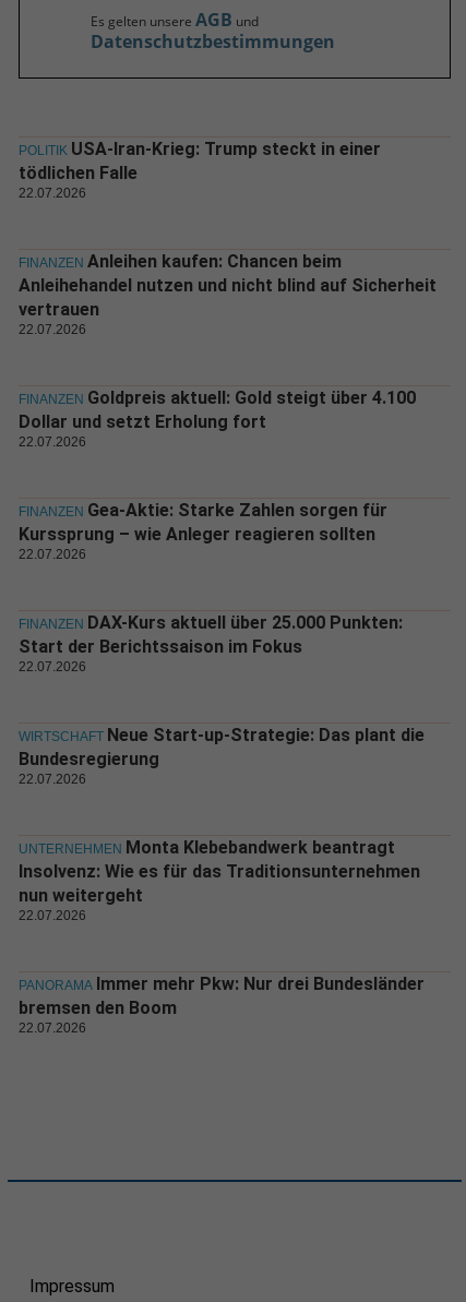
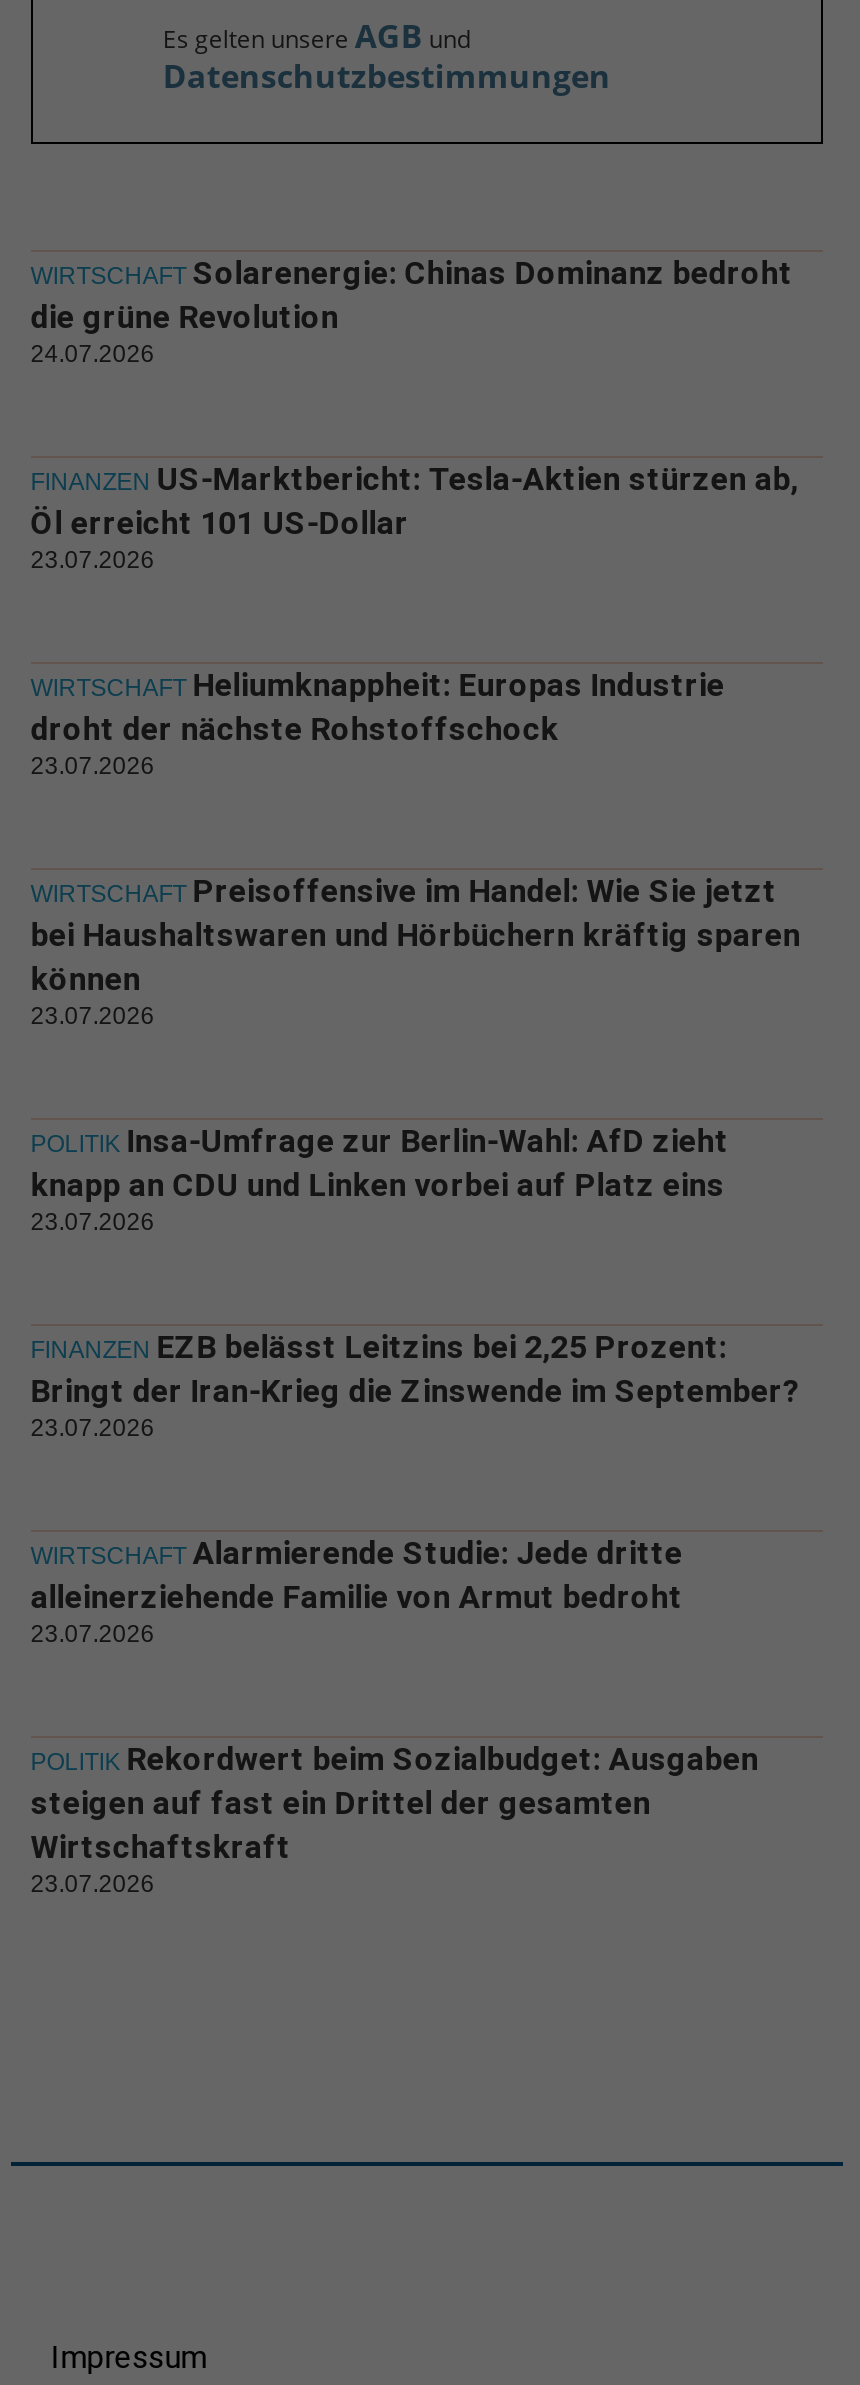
- POLITIK USA-Iran-Krieg: Trump steckt in einer
- tödlichen Falle
- 22.07.2026
+ WIRTSCHAFT Solarenergie: Chinas Dominanz bedroht
+ die grüne Revolution
+ 24.07.2026

- FINANZEN Anleihen kaufen: Chancen beim
- Anleihehandel nutzen und nicht blind auf Sicherheit
- vertrauen
- 22.07.2026
+ FINANZEN US-Marktbericht: Tesla-Aktien stürzen ab,
+ Öl erreicht 101 US-Dollar
+ 23.07.2026

- FINANZEN Goldpreis aktuell: Gold steigt über 4.100
- Dollar und setzt Erholung fort
- 22.07.2026
+ WIRTSCHAFT Heliumknappheit: Europas Industrie
+ droht der nächste Rohstoffschock
+ 23.07.2026

- FINANZEN Gea-Aktie: Starke Zahlen sorgen für
- Kurssprung – wie Anleger reagieren sollten
- 22.07.2026
+ WIRTSCHAFT Preisoffensive im Handel: Wie Sie jetzt
+ bei Haushaltswaren und Hörbüchern kräftig sparen
+ können
+ 23.07.2026

- FINANZEN DAX-Kurs aktuell über 25.000 Punkten:
- Start der Berichtssaison im Fokus
- 22.07.2026
+ POLITIK Insa-Umfrage zur Berlin-Wahl: AfD zieht
+ knapp an CDU und Linken vorbei auf Platz eins
+ 23.07.2026

- WIRTSCHAFT Neue Start-up-Strategie: Das plant die
- Bundesregierung
- 22.07.2026
+ FINANZEN EZB belässt Leitzins bei 2,25 Prozent:
+ Bringt der Iran-Krieg die Zinswende im September?
+ 23.07.2026

- UNTERNEHMEN Monta Klebebandwerk beantragt
- Insolvenz: Wie es für das Traditionsunternehmen
- nun weitergeht
- 22.07.2026
+ WIRTSCHAFT Alarmierende Studie: Jede dritte
+ alleinerziehende Familie von Armut bedroht
+ 23.07.2026

- PANORAMA Immer mehr Pkw: Nur drei Bundesländer
- bremsen den Boom
- 22.07.2026
+ POLITIK Rekordwert beim Sozialbudget: Ausgaben
+ steigen auf fast ein Drittel der gesamten
+ Wirtschaftskraft
+ 23.07.2026
